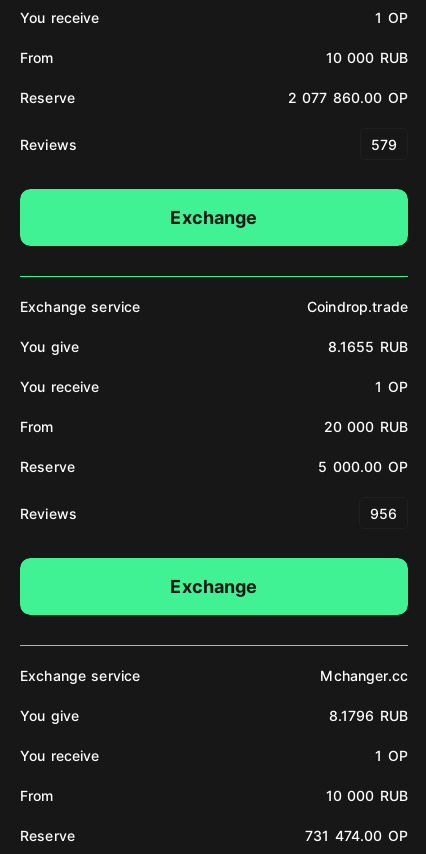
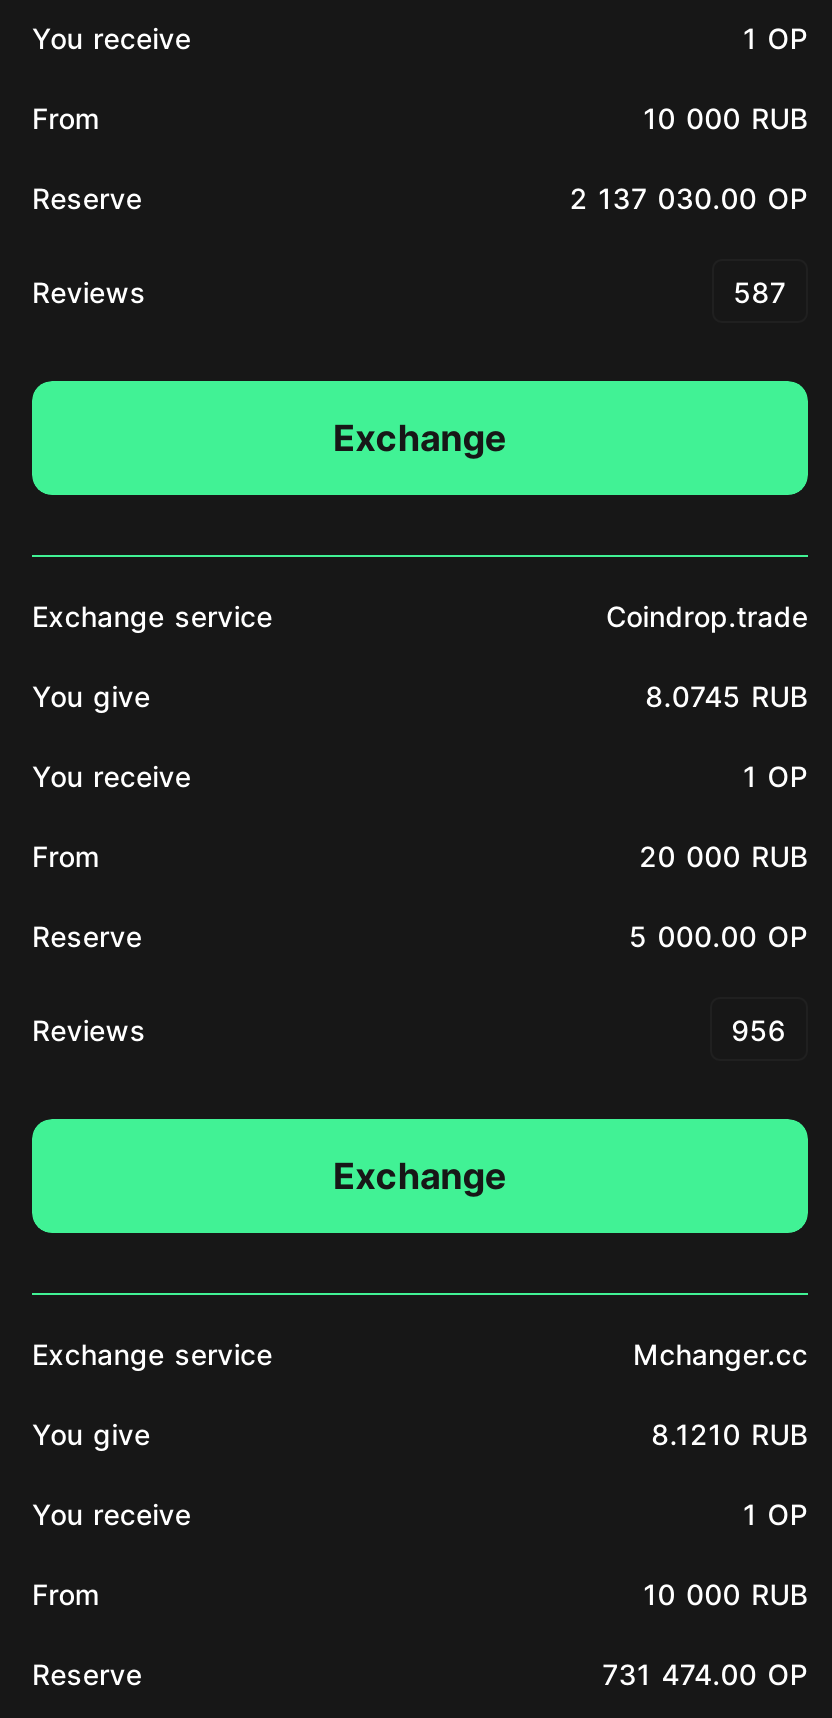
- 2 077 860.00 OP
+ 2 137 030.00 OP

- 579
+ 587

- 8.1655 RUB
+ 8.0745 RUB

- 8.1796 RUB
+ 8.1210 RUB
